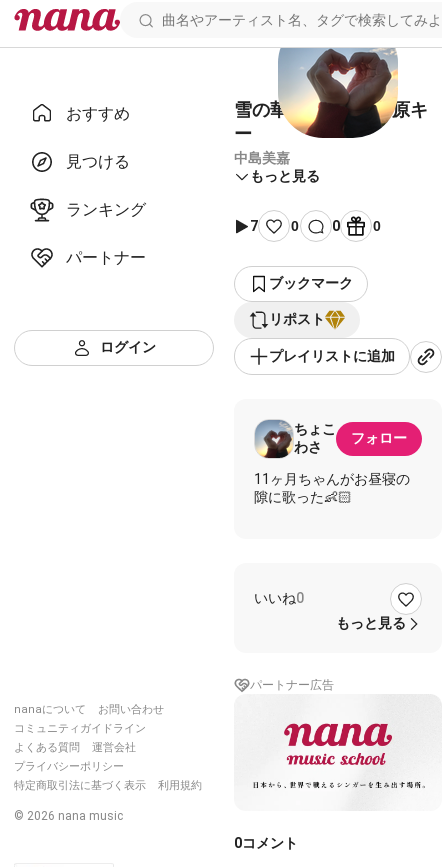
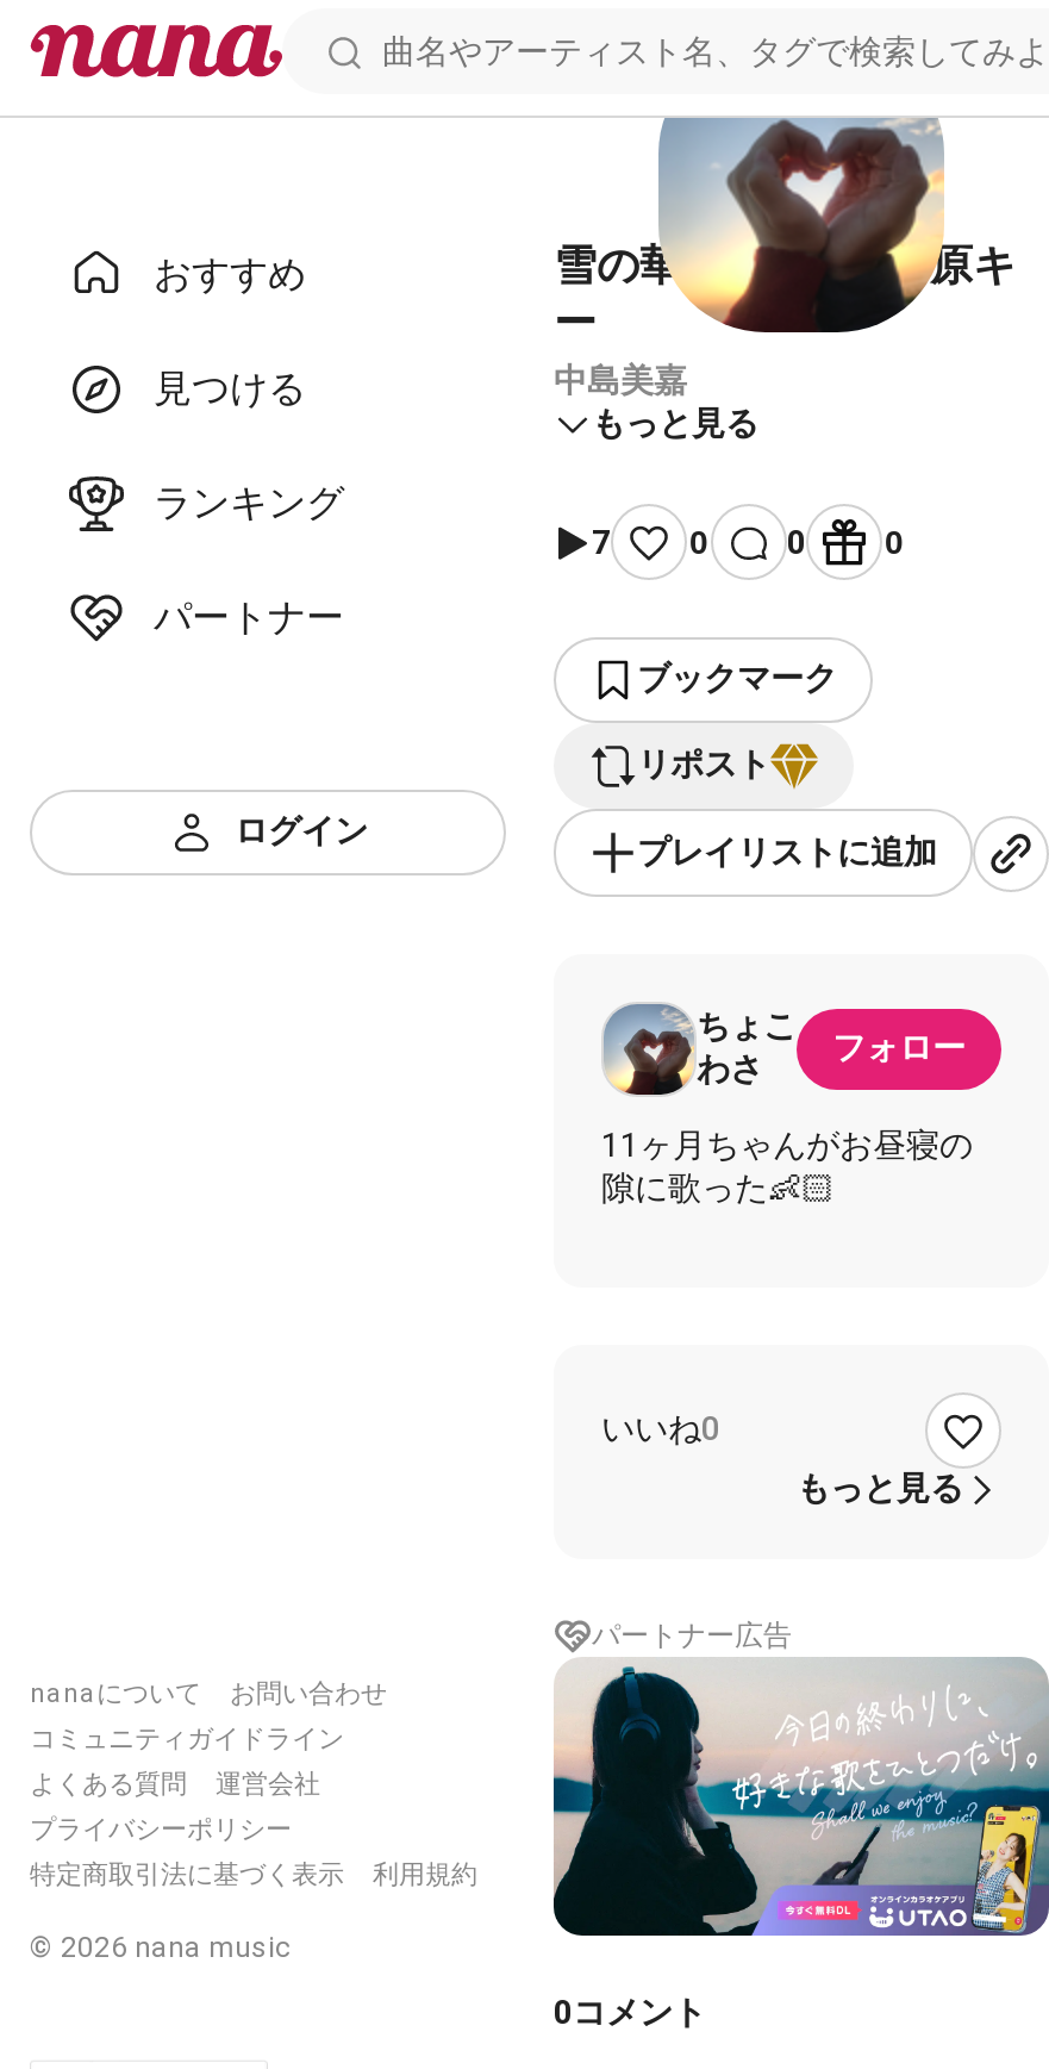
- [image]
+ [image]
